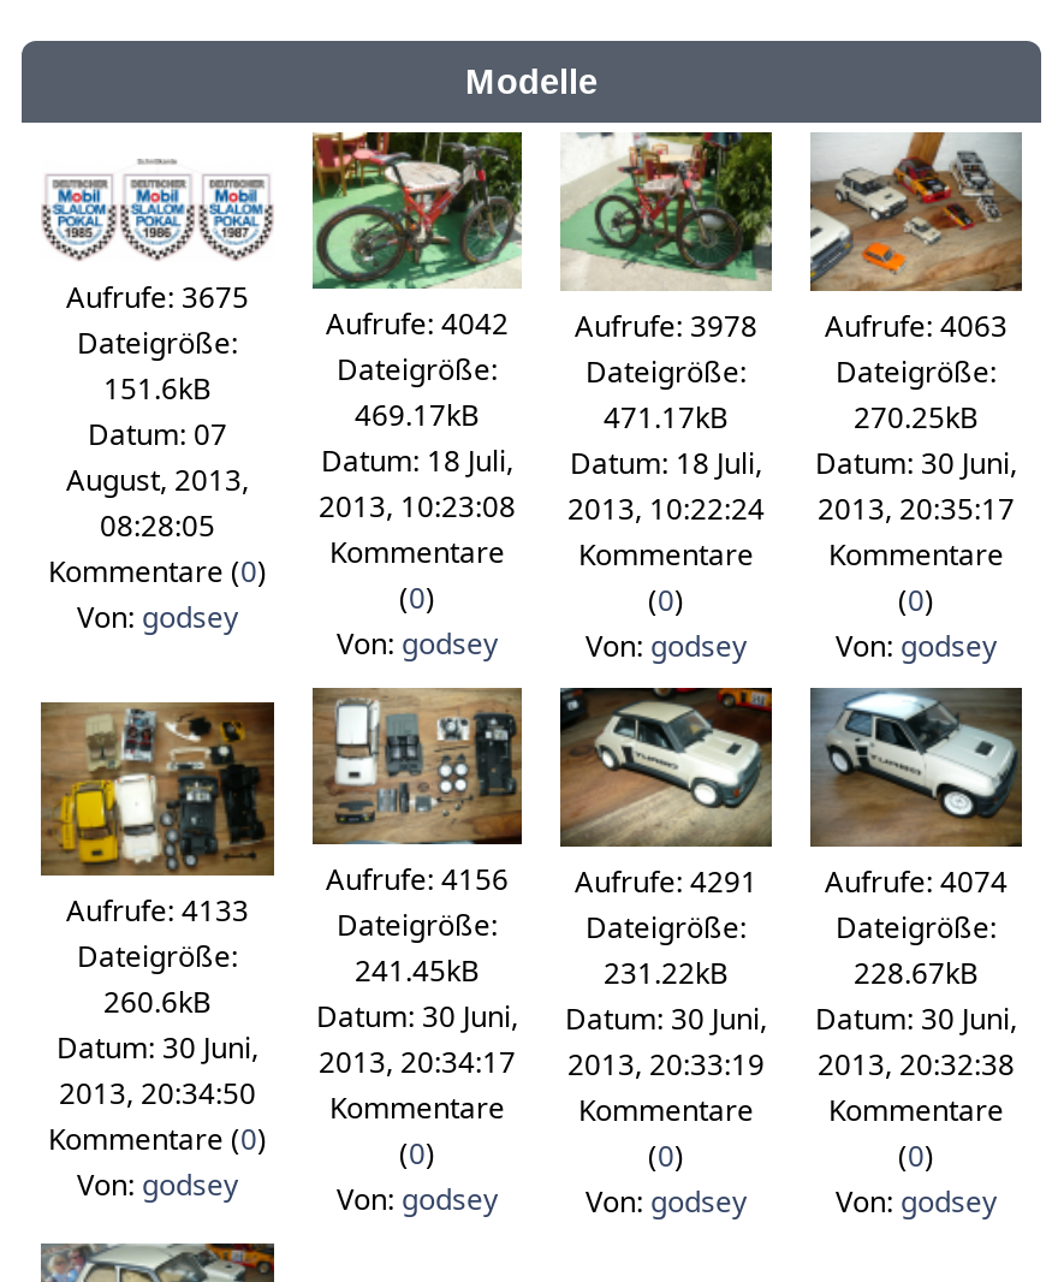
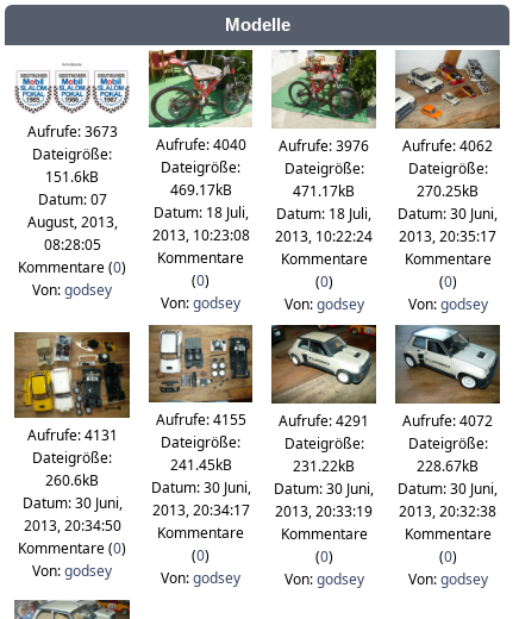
- Aufrufe: 3675
+ Aufrufe: 3673

- Aufrufe: 4042
+ Aufrufe: 4040

- Aufrufe: 3978
+ Aufrufe: 3976

- Aufrufe: 4063
+ Aufrufe: 4062

- Aufrufe: 4156
+ Aufrufe: 4155

- Aufrufe: 4074
+ Aufrufe: 4072

- Aufrufe: 4133
+ Aufrufe: 4131
